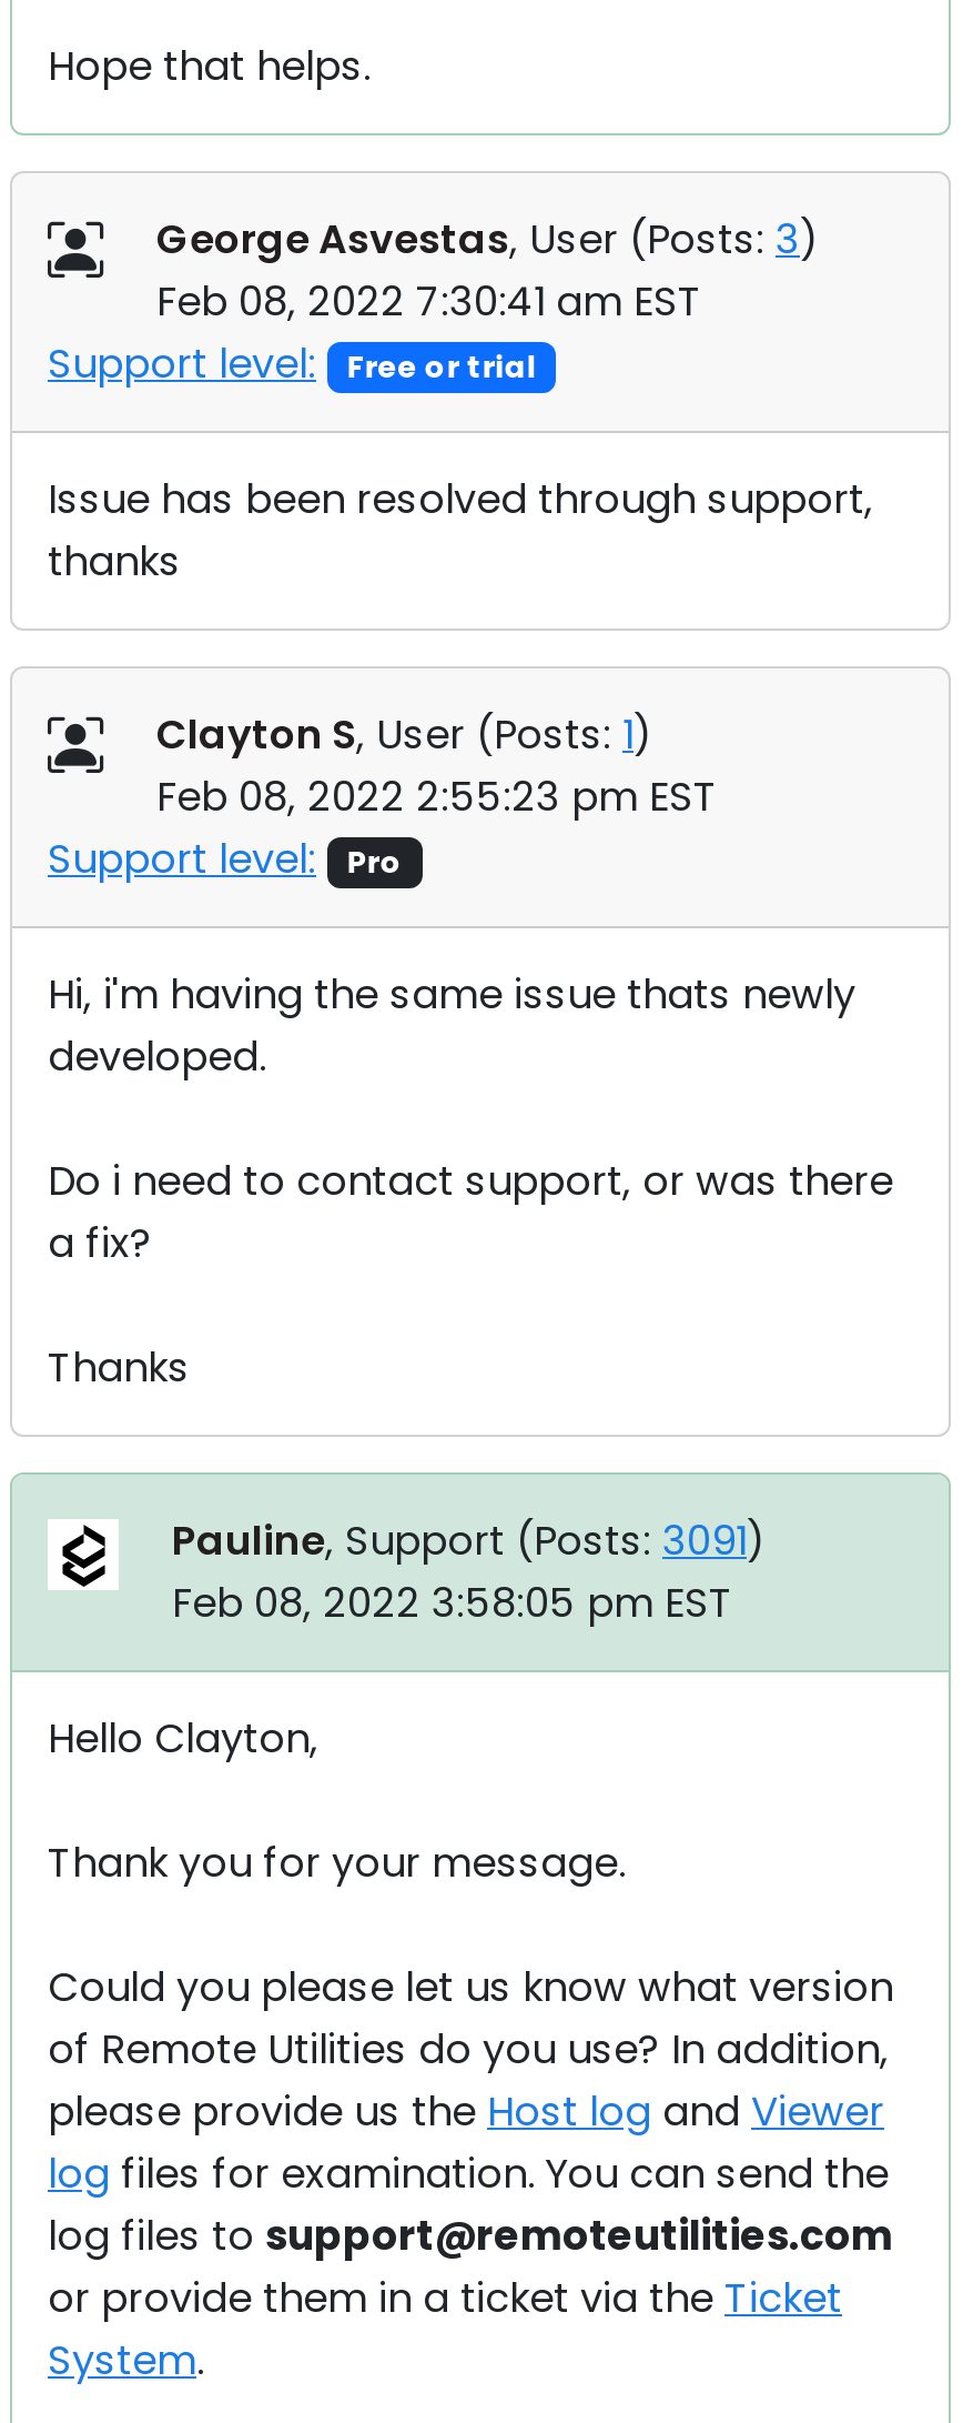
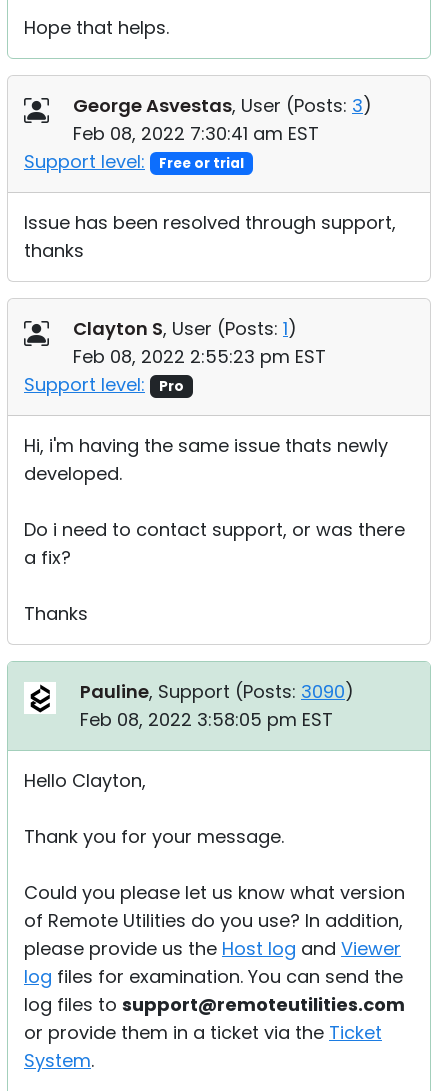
- Pauline, Support (Posts: 3091)
+ Pauline, Support (Posts: 3090)
